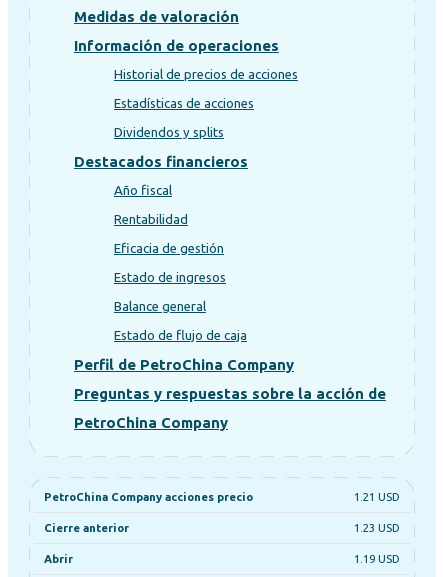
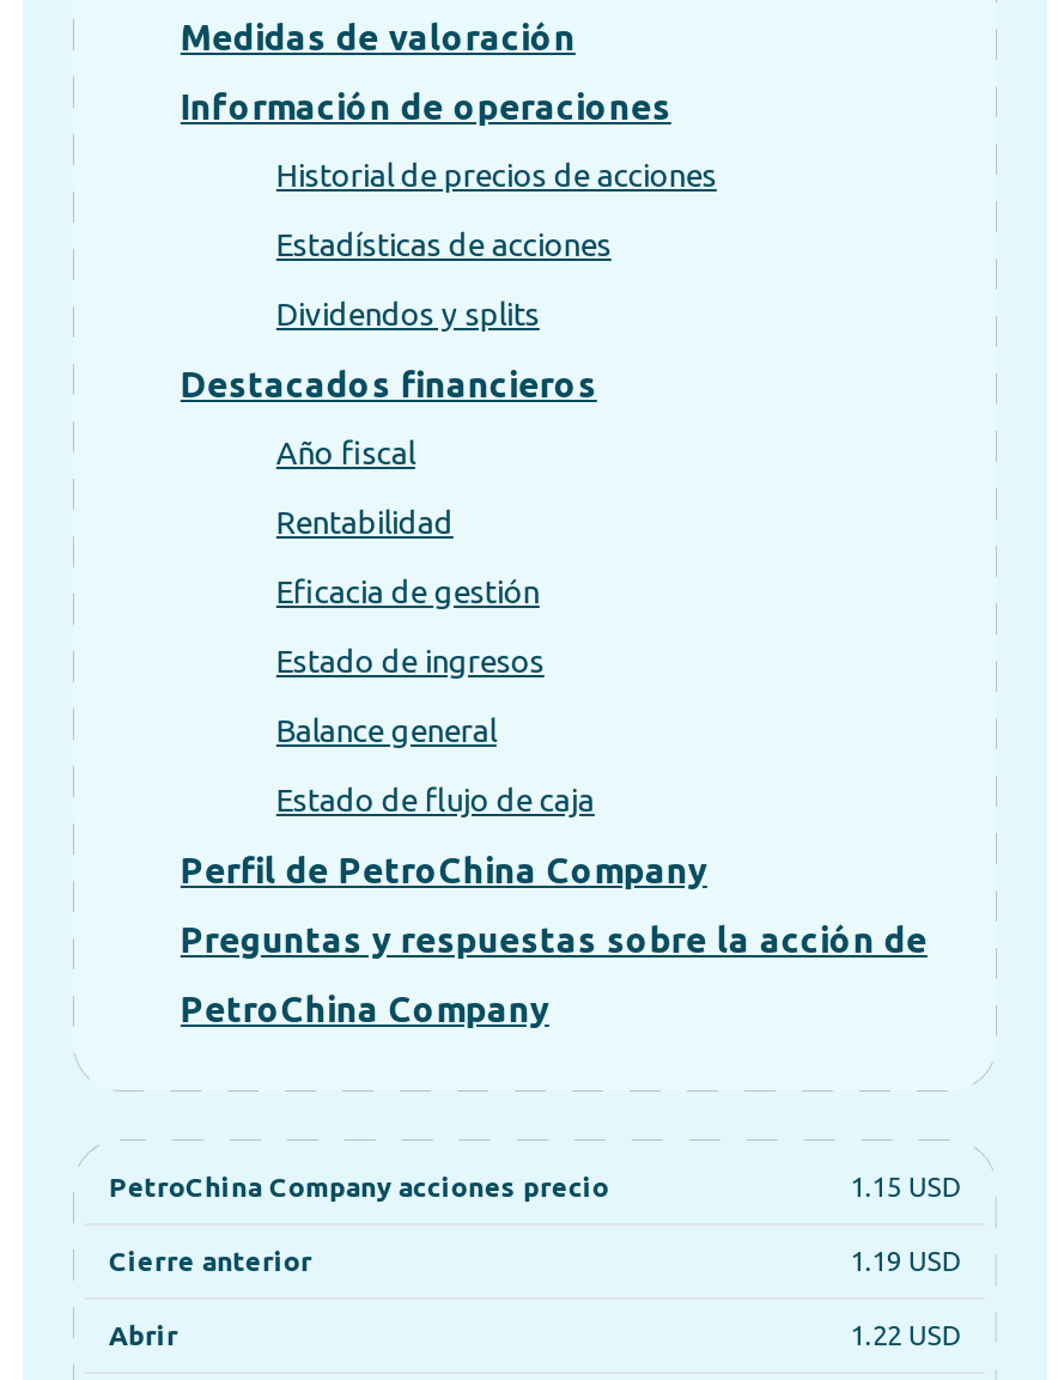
- 1.21 USD
+ 1.15 USD

- 1.23 USD
+ 1.19 USD

- 1.19 USD
+ 1.22 USD
